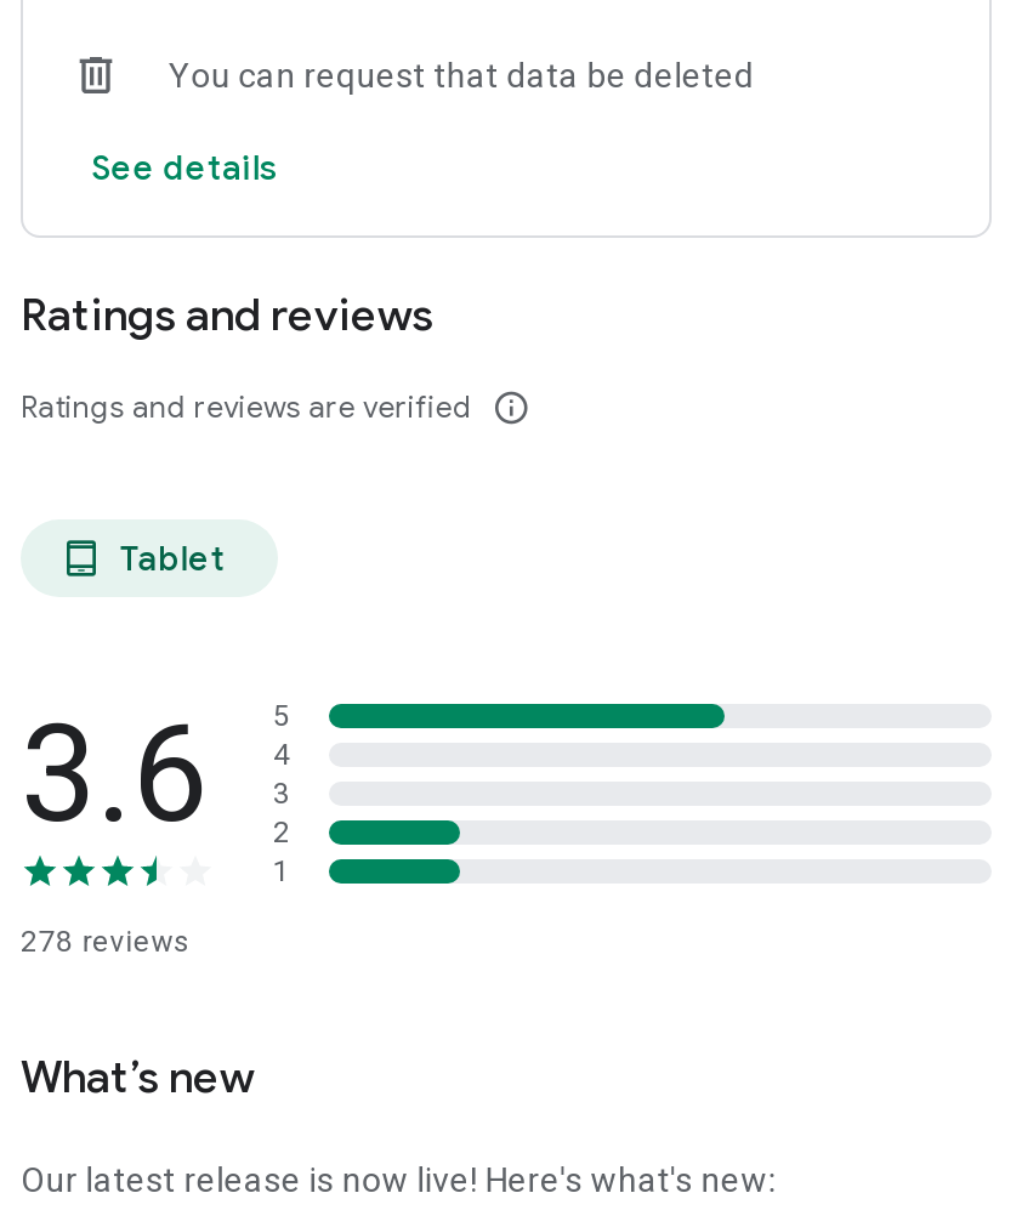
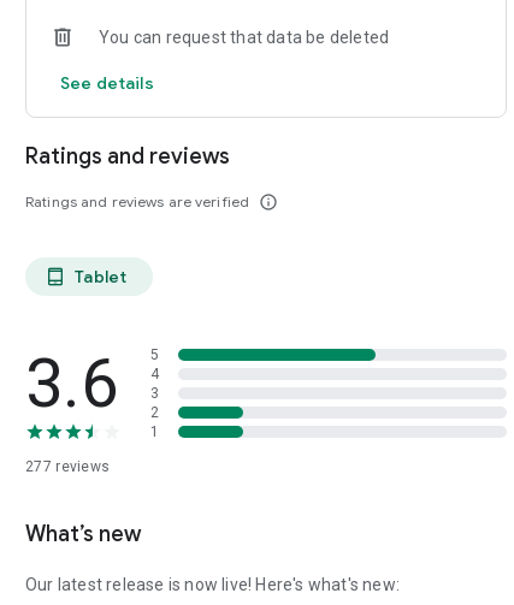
- 278 reviews
+ 277 reviews
